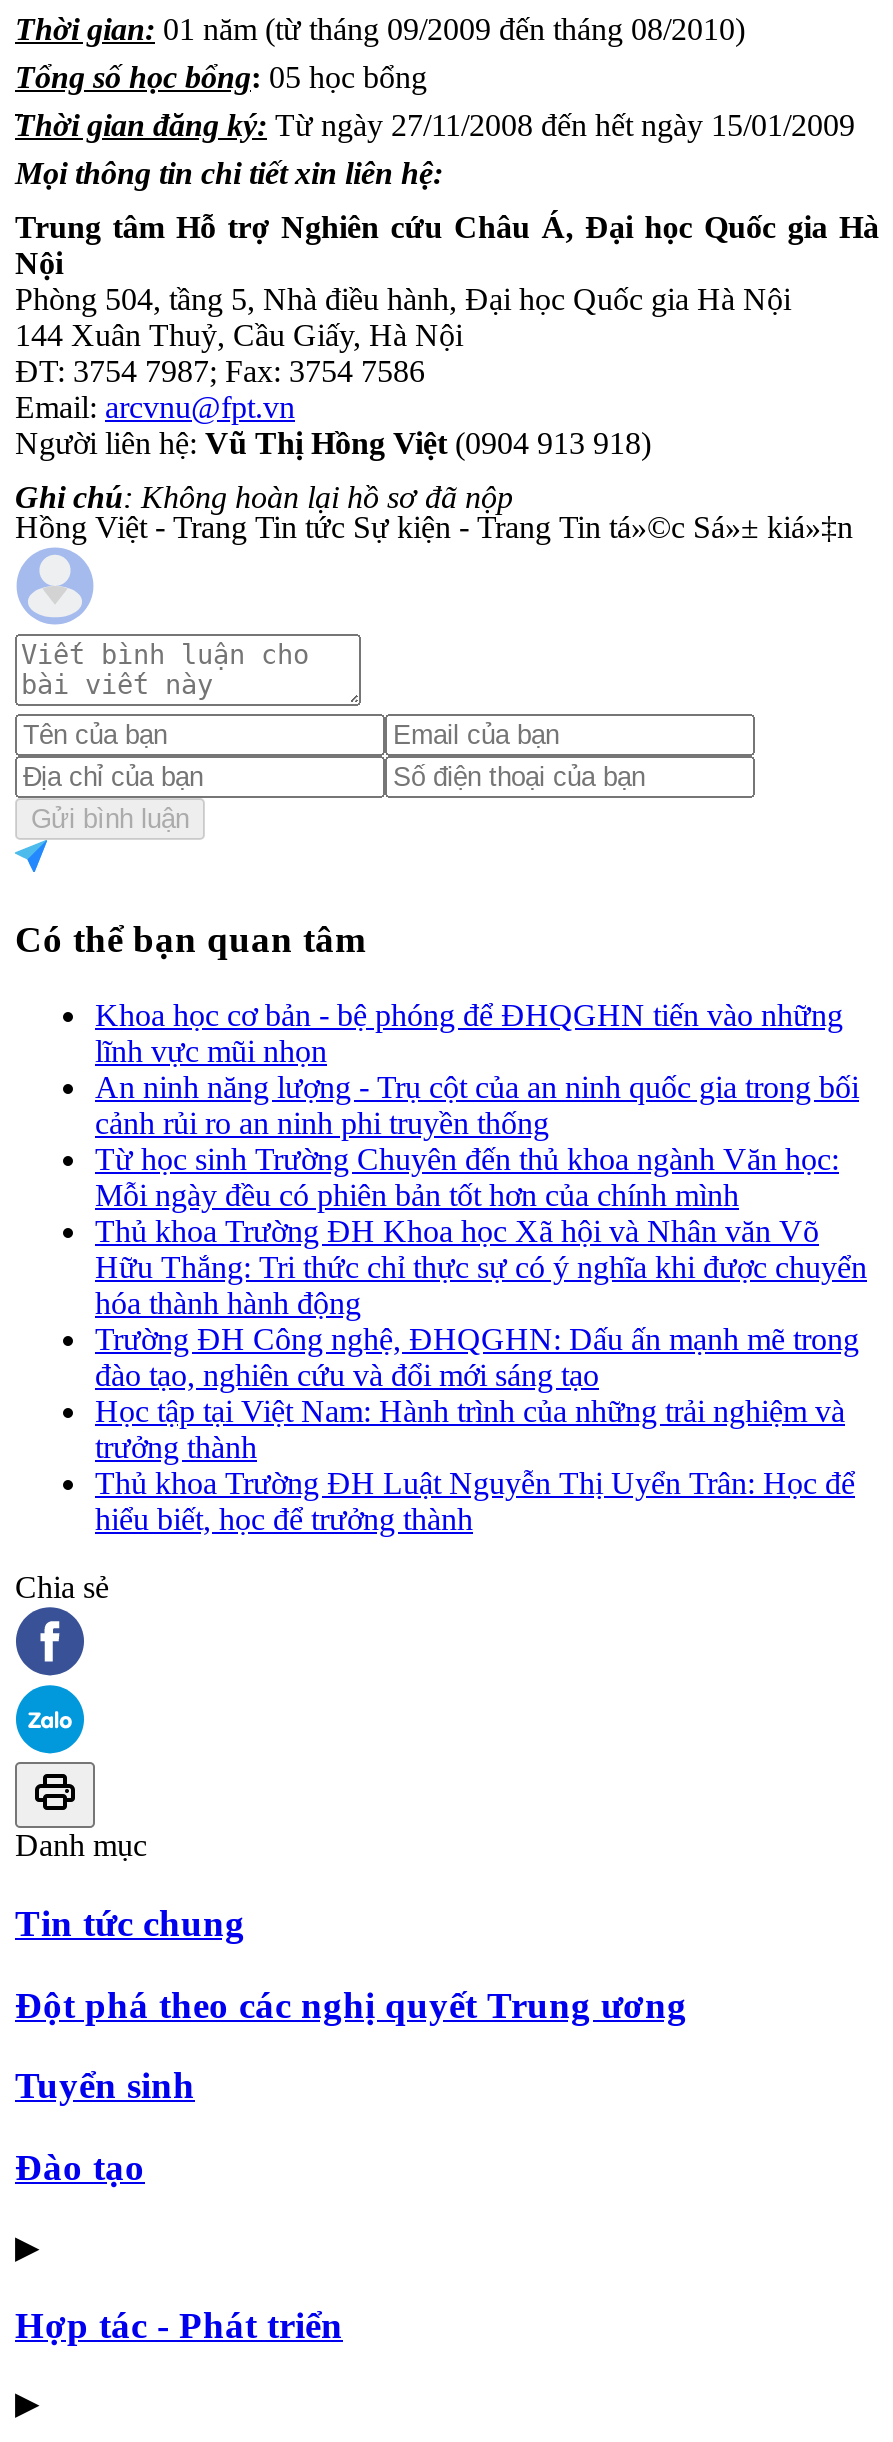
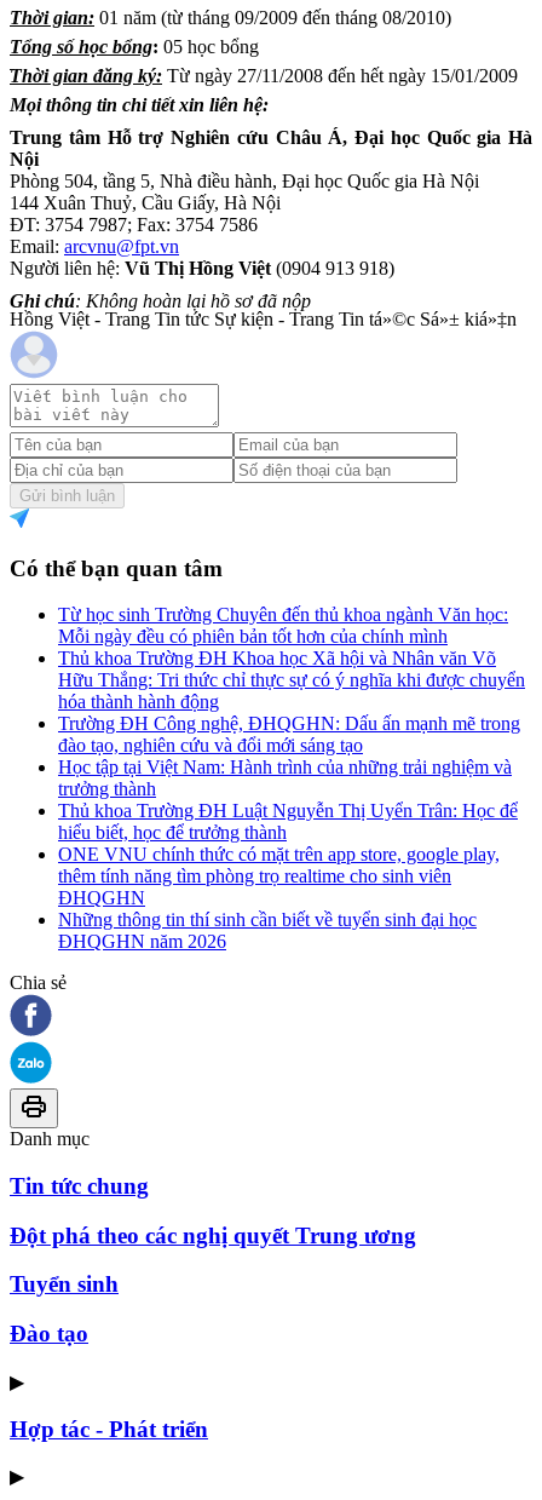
- Khoa học cơ bản - bệ phóng để ĐHQGHN tiến vào những
- lĩnh vực mũi nhọn
- An ninh năng lượng - Trụ cột của an ninh quốc gia trong bối
- cảnh rủi ro an ninh phi truyền thống

moved up: Từ học sinh Trường Chuyên đến thủ khoa ngành Văn học: | Mỗi ngày đều có phiên bản tốt hơn của chính mình | Thủ khoa Trường ĐH Khoa học Xã hội và Nhân văn Võ | ... | Thủ khoa Trường ĐH Luật Nguyễn Thị Uyển Trân: Học để | hiểu biết, học để trưởng thành

+ ONE VNU chính thức có mặt trên app store, google play,
+ thêm tính năng tìm phòng trọ realtime cho sinh viên
+ ĐHQGHN
+ Những thông tin thí sinh cần biết về tuyển sinh đại học
+ ĐHQGHN năm 2026
